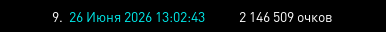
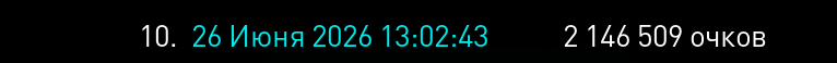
- 9. 26 Июня 2026 13:02:43 2 146 509 очков
+ 10. 26 Июня 2026 13:02:43 2 146 509 очков
